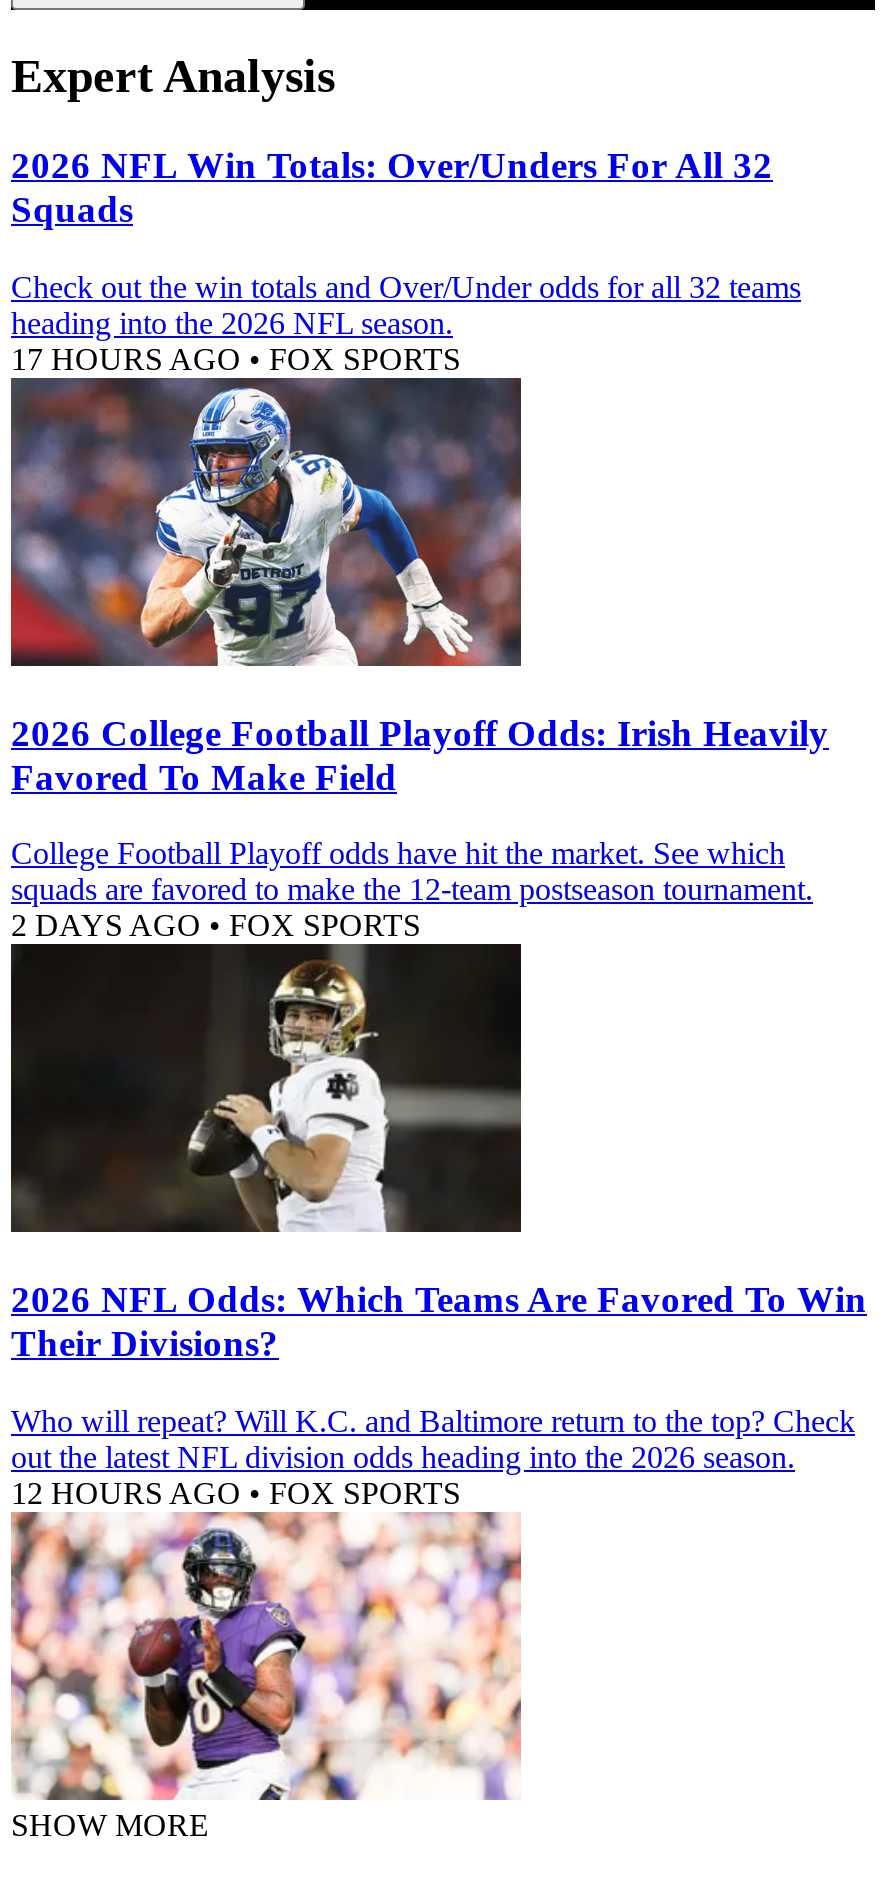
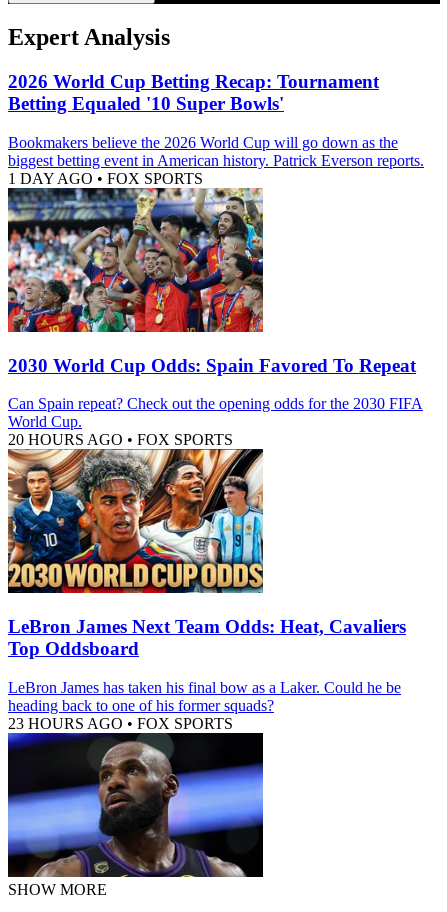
- 2026 NFL Win Totals: Over/Unders For All 32
- Squads
+ 2026 World Cup Betting Recap: Tournament
+ Betting Equaled '10 Super Bowls'

- Check out the win totals and Over/Under odds for all 32 teams
- heading into the 2026 NFL season.
- 17 HOURS AGO • FOX SPORTS
+ Bookmakers believe the 2026 World Cup will go down as the
+ biggest betting event in American history. Patrick Everson reports.
+ 1 DAY AGO • FOX SPORTS

- [image]
- 2026 College Football Playoff Odds: Irish Heavily
- Favored To Make Field
+ [image]
+ 2030 World Cup Odds: Spain Favored To Repeat

- College Football Playoff odds have hit the market. See which
- squads are favored to make the 12-team postseason tournament.
- 2 DAYS AGO • FOX SPORTS
+ Can Spain repeat? Check out the opening odds for the 2030 FIFA
+ World Cup.
+ 20 HOURS AGO • FOX SPORTS

- [image]
- 2026 NFL Odds: Which Teams Are Favored To Win
- Their Divisions?
+ [image]
+ LeBron James Next Team Odds: Heat, Cavaliers
+ Top Oddsboard

- Who will repeat? Will K.C. and Baltimore return to the top? Check
- out the latest NFL division odds heading into the 2026 season.
- 12 HOURS AGO • FOX SPORTS
+ LeBron James has taken his final bow as a Laker. Could he be
+ heading back to one of his former squads?
+ 23 HOURS AGO • FOX SPORTS

- [image]
+ [image]
